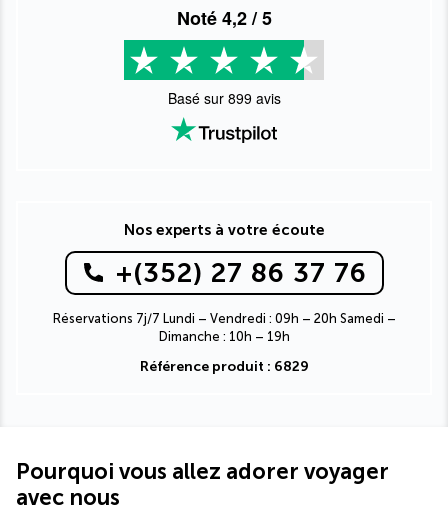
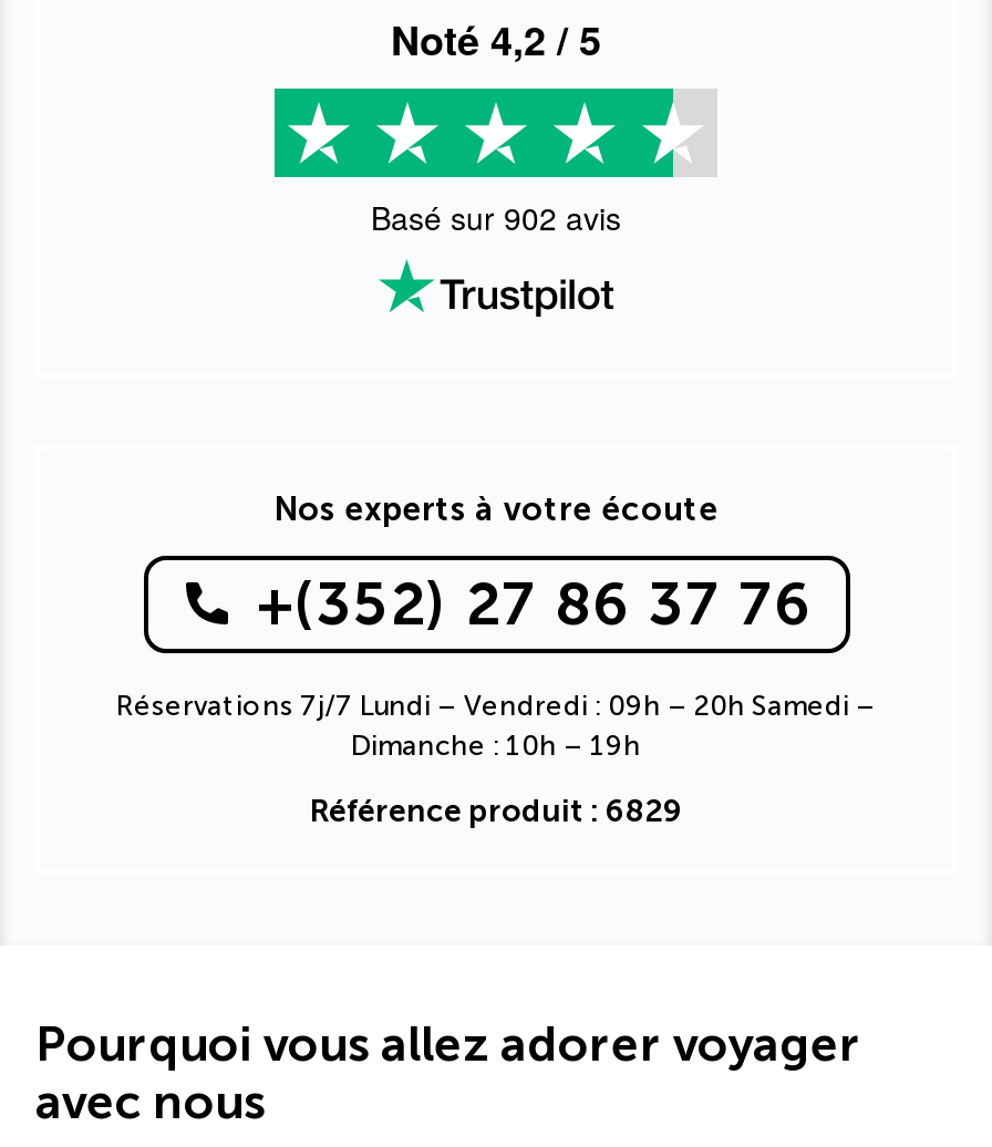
- Basé sur 899 avis
+ Basé sur 902 avis
